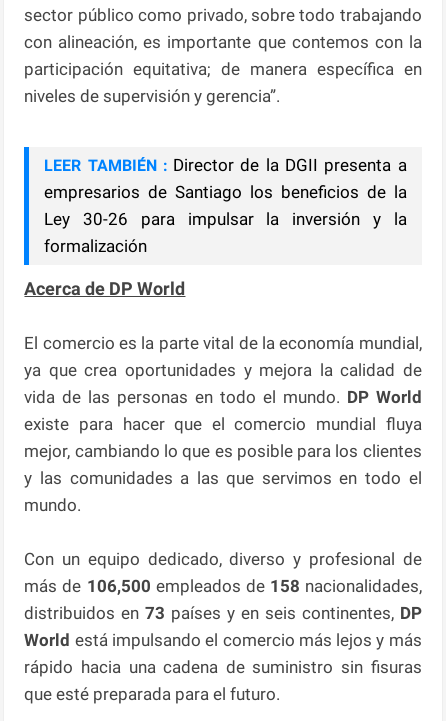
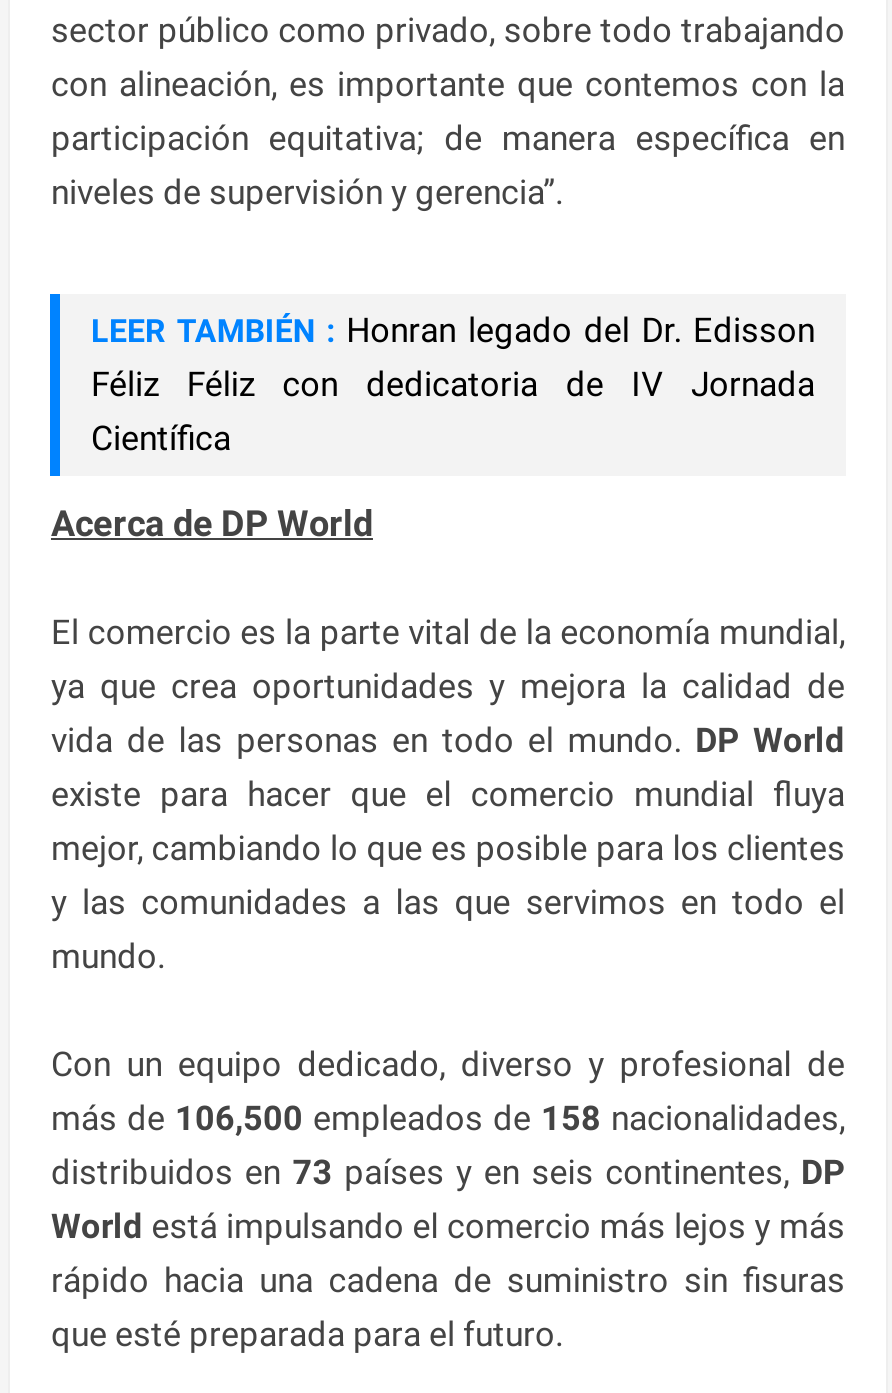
- LEER TAMBIÉN : Director de la DGII presenta a
- empresarios de Santiago los beneficios de la
- Ley 30-26 para impulsar la inversión y la
- formalización
+ LEER TAMBIÉN : Honran legado del Dr. Edisson
+ Féliz Féliz con dedicatoria de IV Jornada
+ Científica
